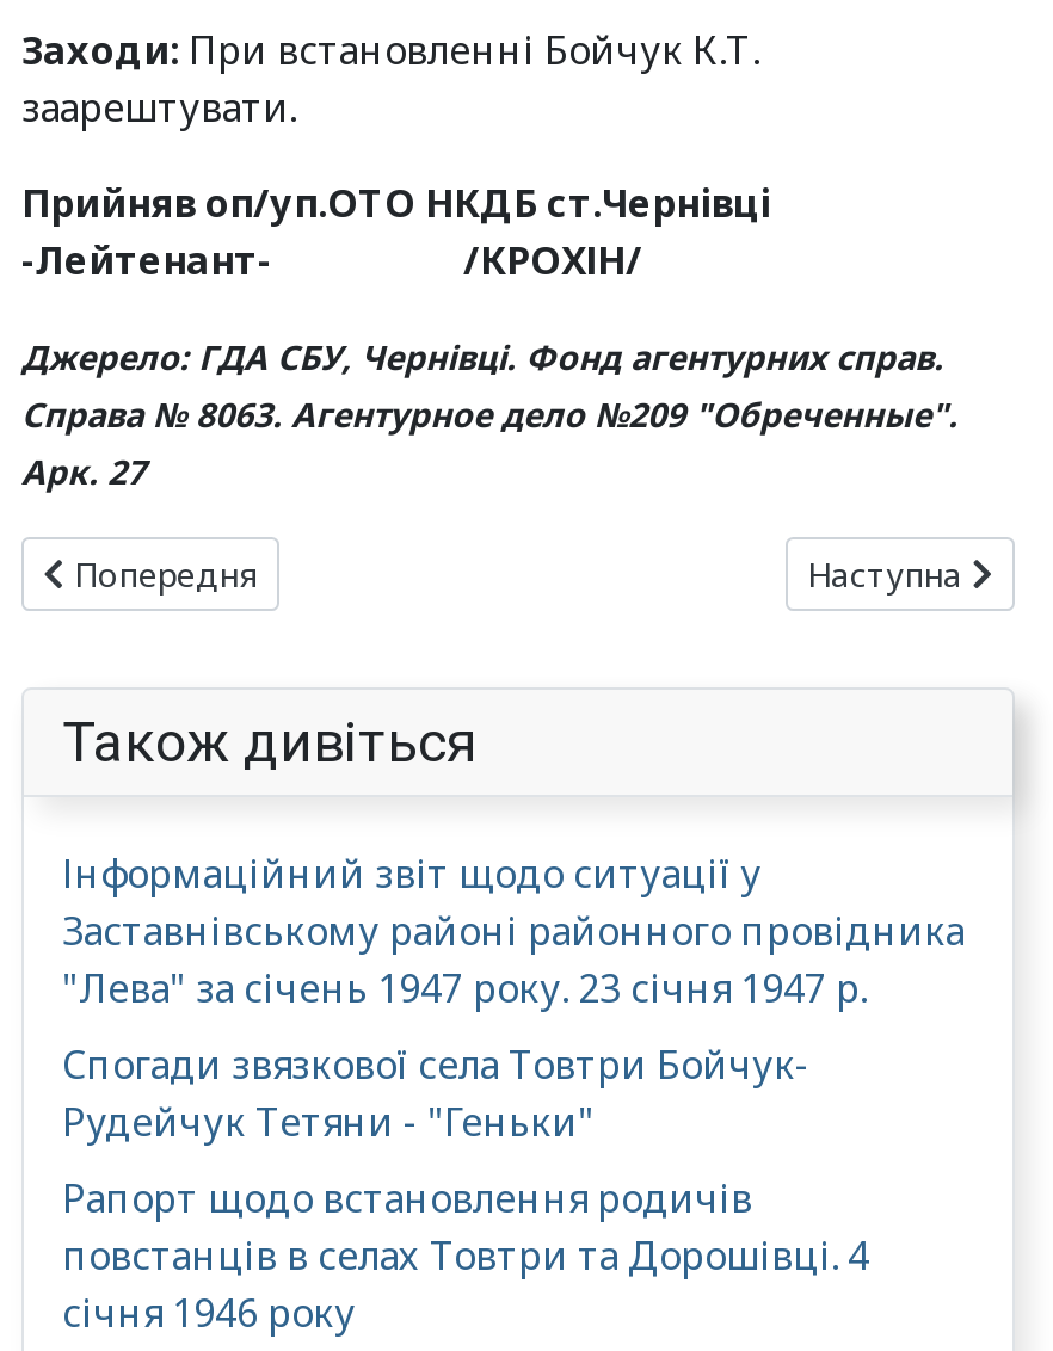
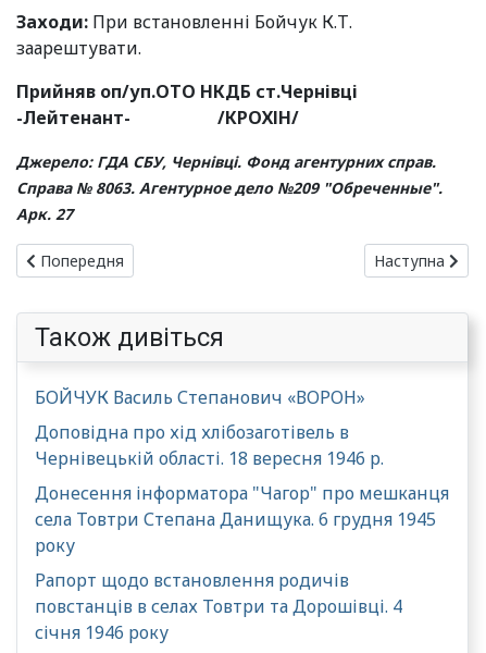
- Інформаційний звіт щодо ситуації у
- Заставнівському районі районного провідника
- "Лева" за січень 1947 року. 23 січня 1947 р.
- Спогади звязкової села Товтри Бойчук-
- Рудейчук Тетяни - "Геньки"
+ БОЙЧУК Василь Степанович «ВОРОН»
+ Доповідна про хід хлібозаготівель в
+ Чернівецькій області. 18 вересня 1946 р.
+ Донесення інформатора "Чагор" про мешканця
+ села Товтри Степана Данищука. 6 грудня 1945
+ року
